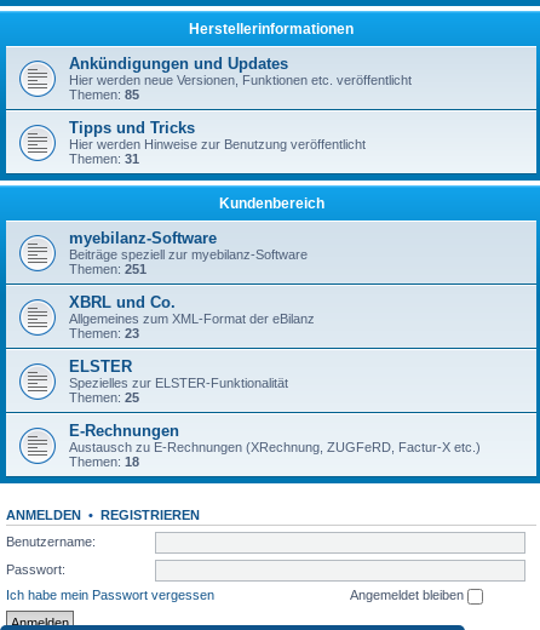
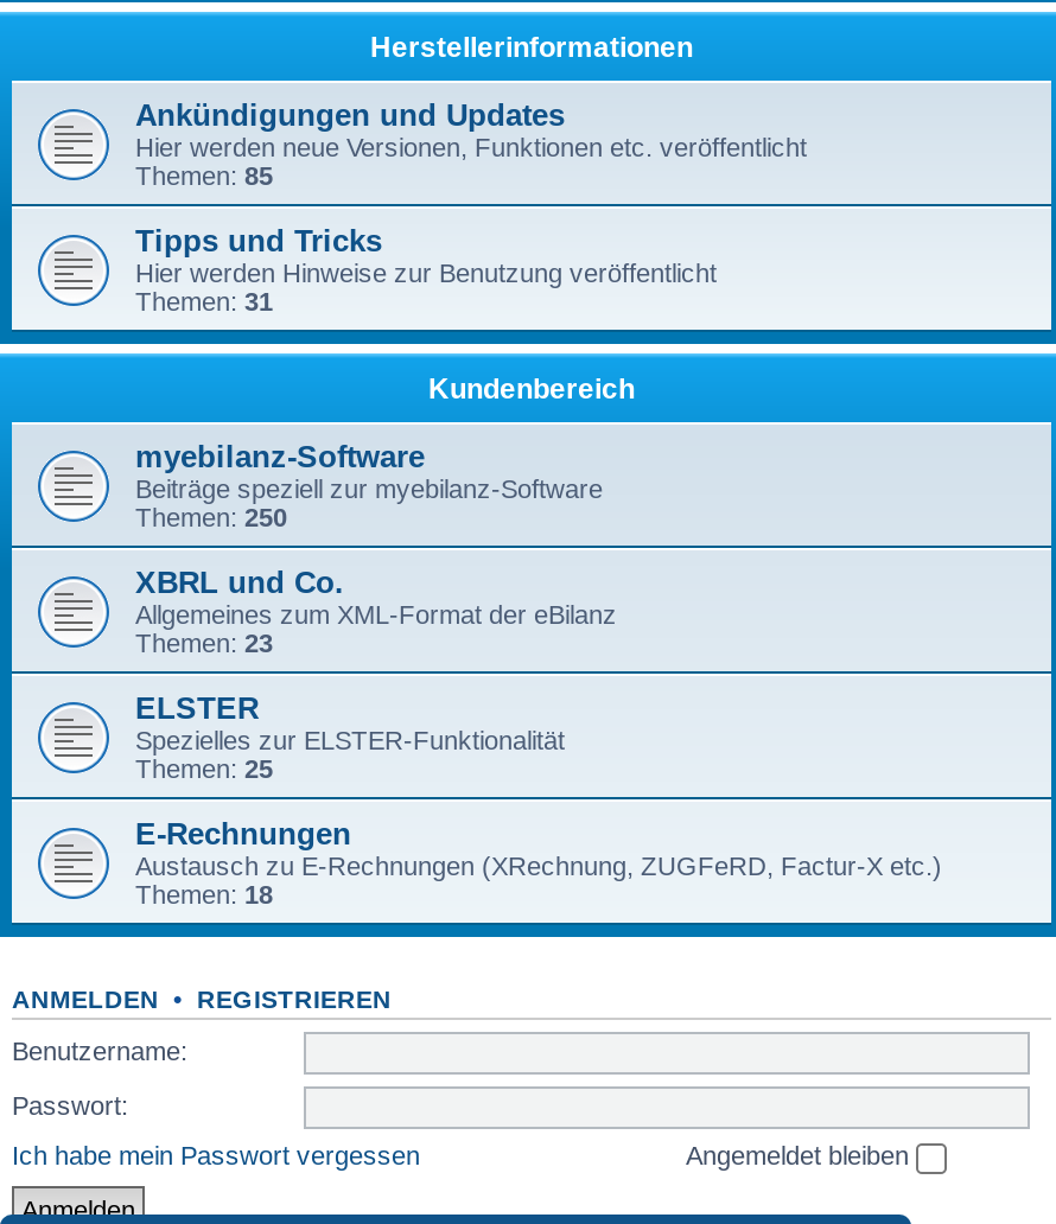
- Themen: 251
+ Themen: 250
